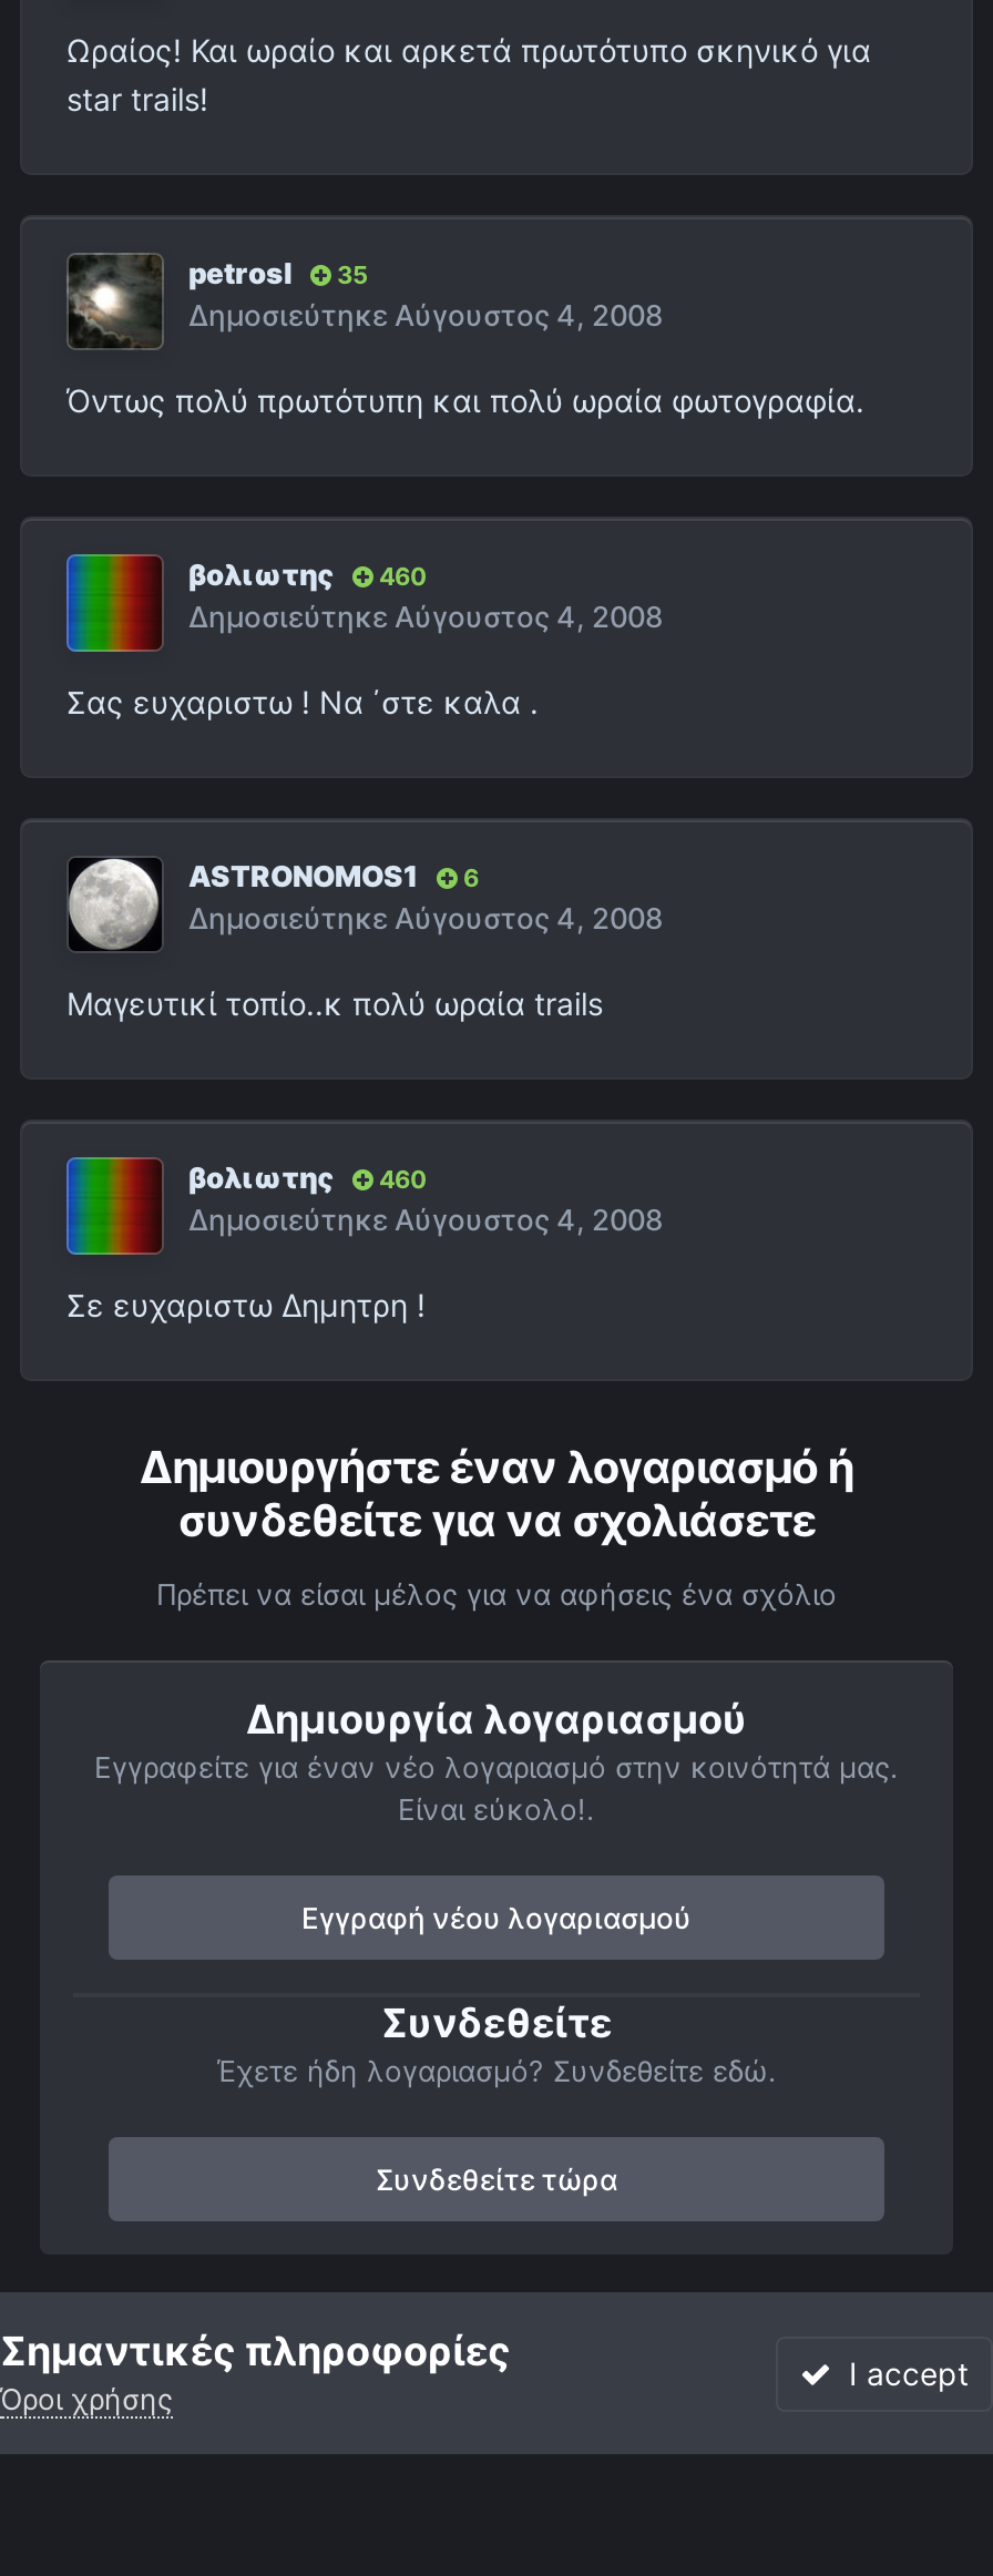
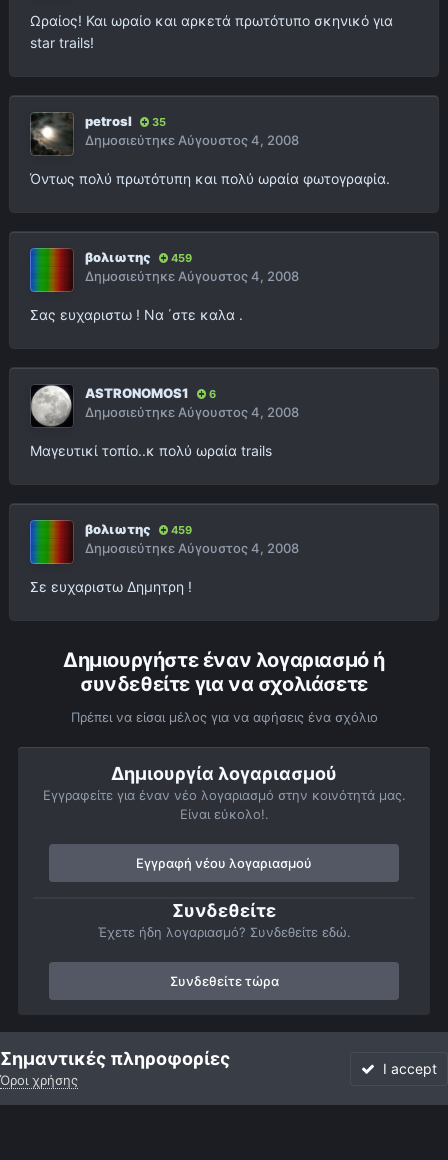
- βολιωτης 460
+ βολιωτης 459

- βολιωτης 460
+ βολιωτης 459
